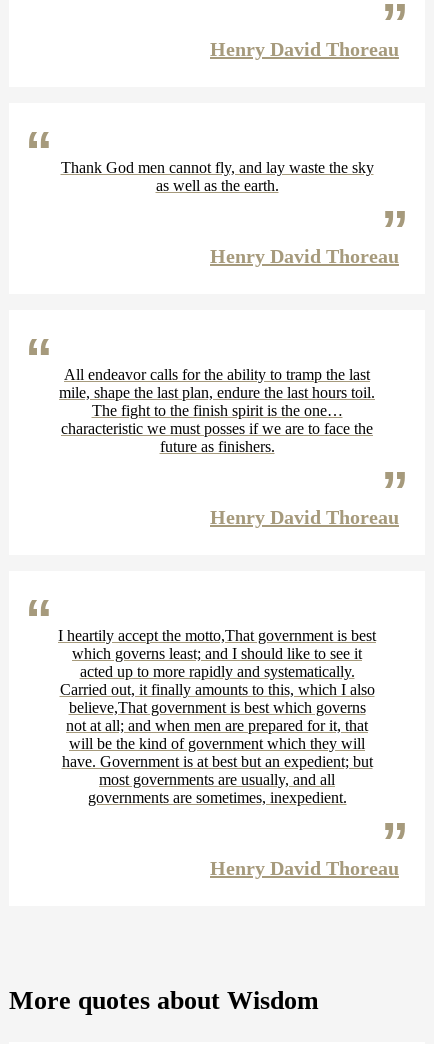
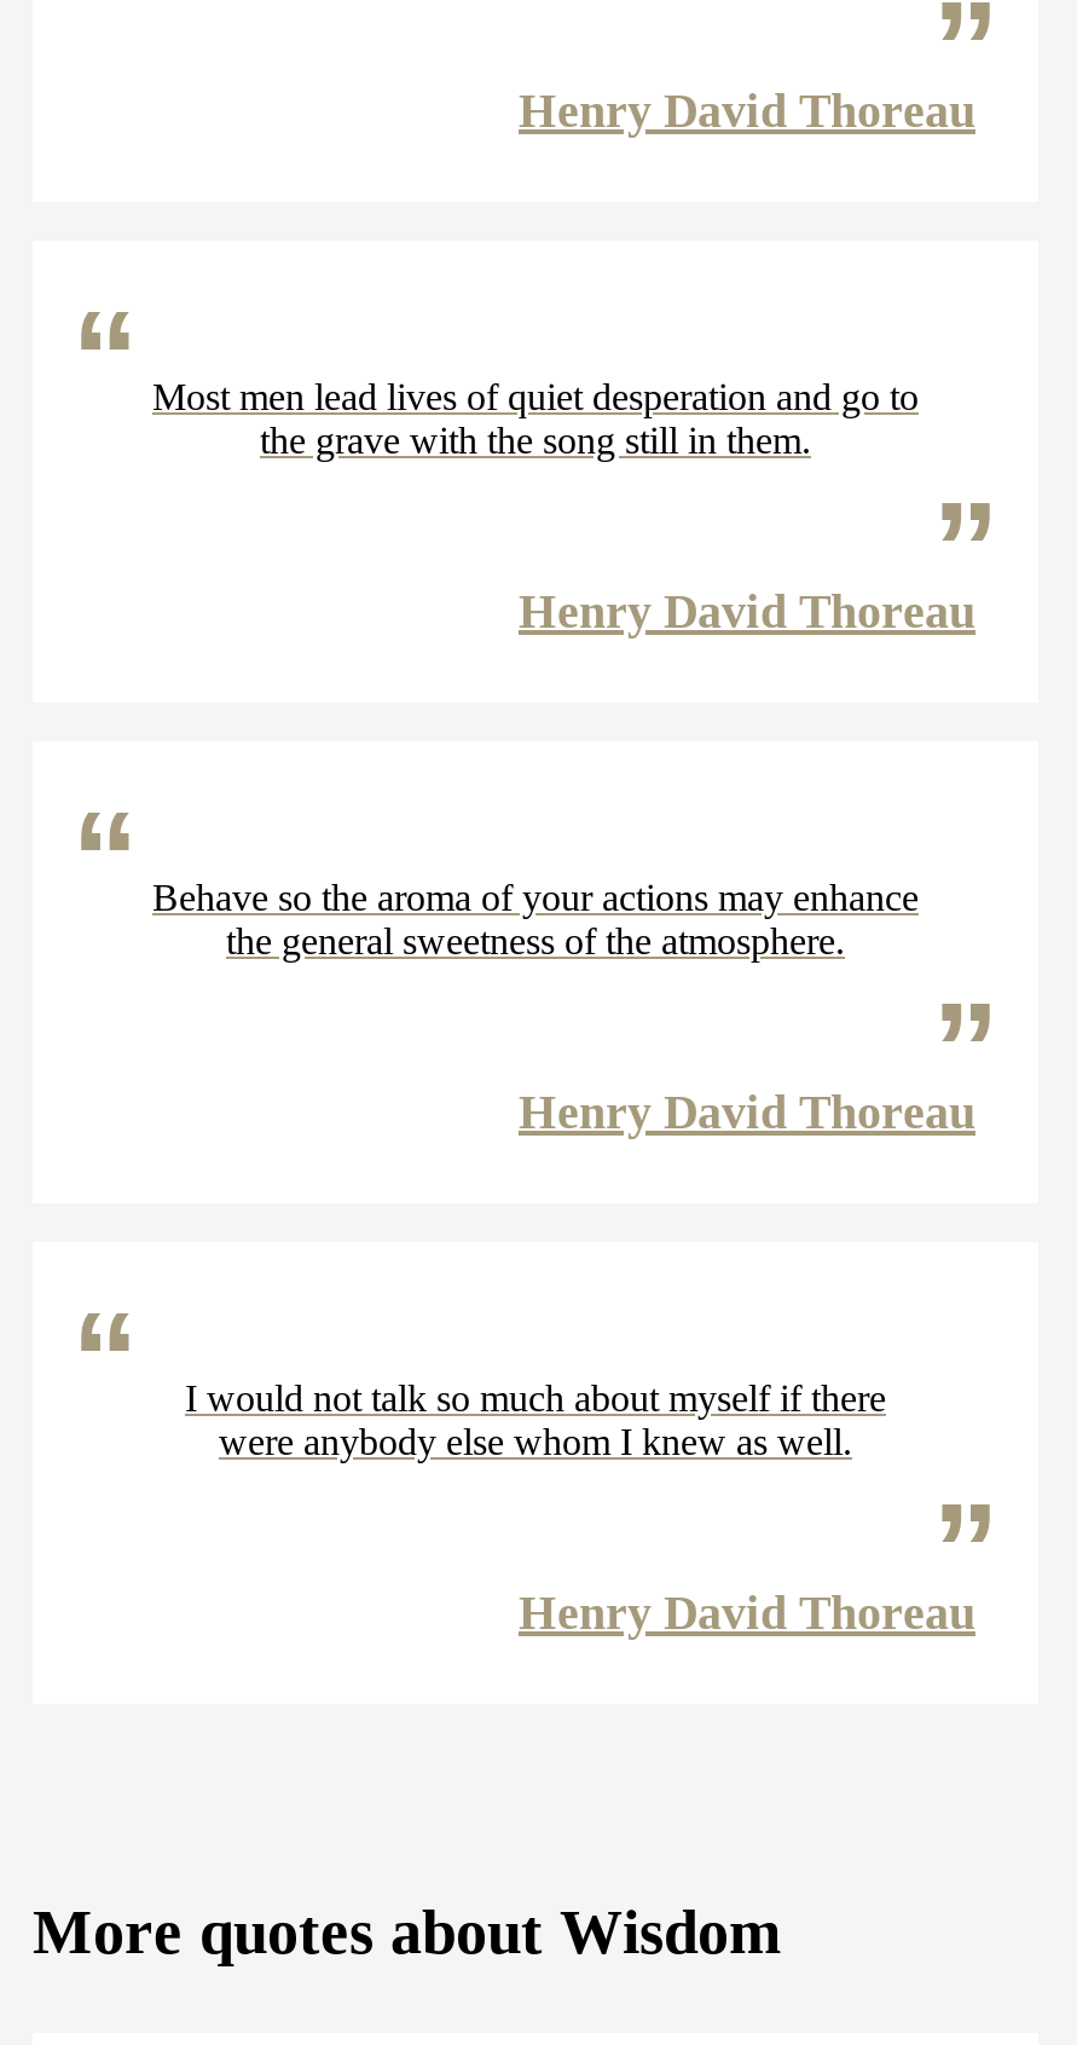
- Thank God men cannot fly, and lay waste the sky
- as well as the earth.
+ Most men lead lives of quiet desperation and go to
+ the grave with the song still in them.

- All endeavor calls for the ability to tramp the last
- mile, shape the last plan, endure the last hours toil.
- The fight to the finish spirit is the one…
- characteristic we must posses if we are to face the
- future as finishers.
+ Behave so the aroma of your actions may enhance
+ the general sweetness of the atmosphere.

- I heartily accept the motto,That government is best
- which governs least; and I should like to see it
- acted up to more rapidly and systematically.
- Carried out, it finally amounts to this, which I also
- believe,That government is best which governs
- not at all; and when men are prepared for it, that
- will be the kind of government which they will
- have. Government is at best but an expedient; but
- most governments are usually, and all
- governments are sometimes, inexpedient.
+ I would not talk so much about myself if there
+ were anybody else whom I knew as well.
